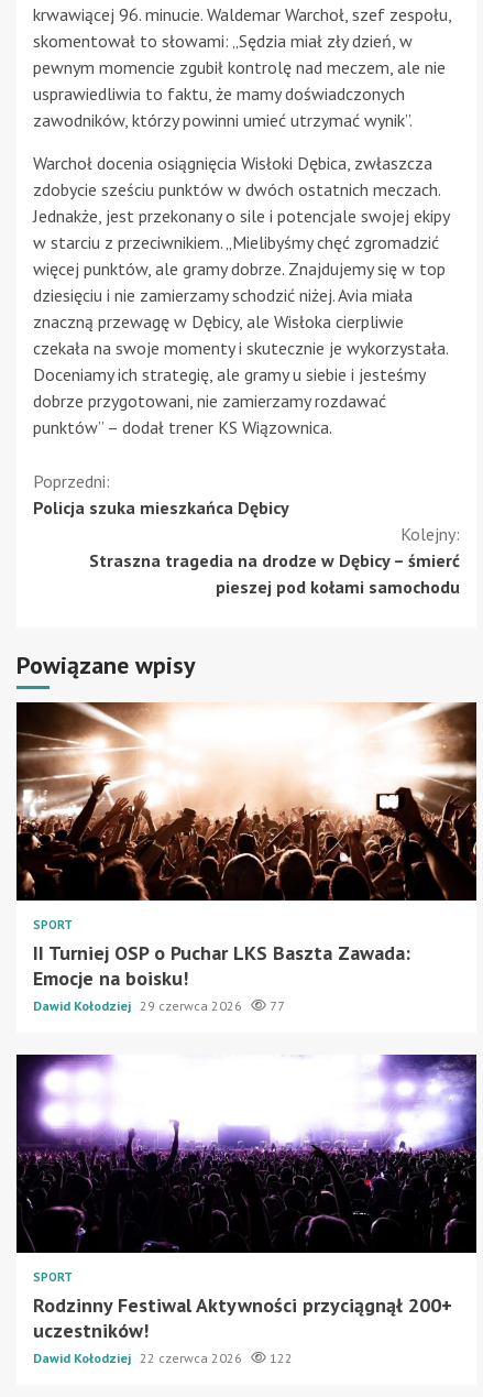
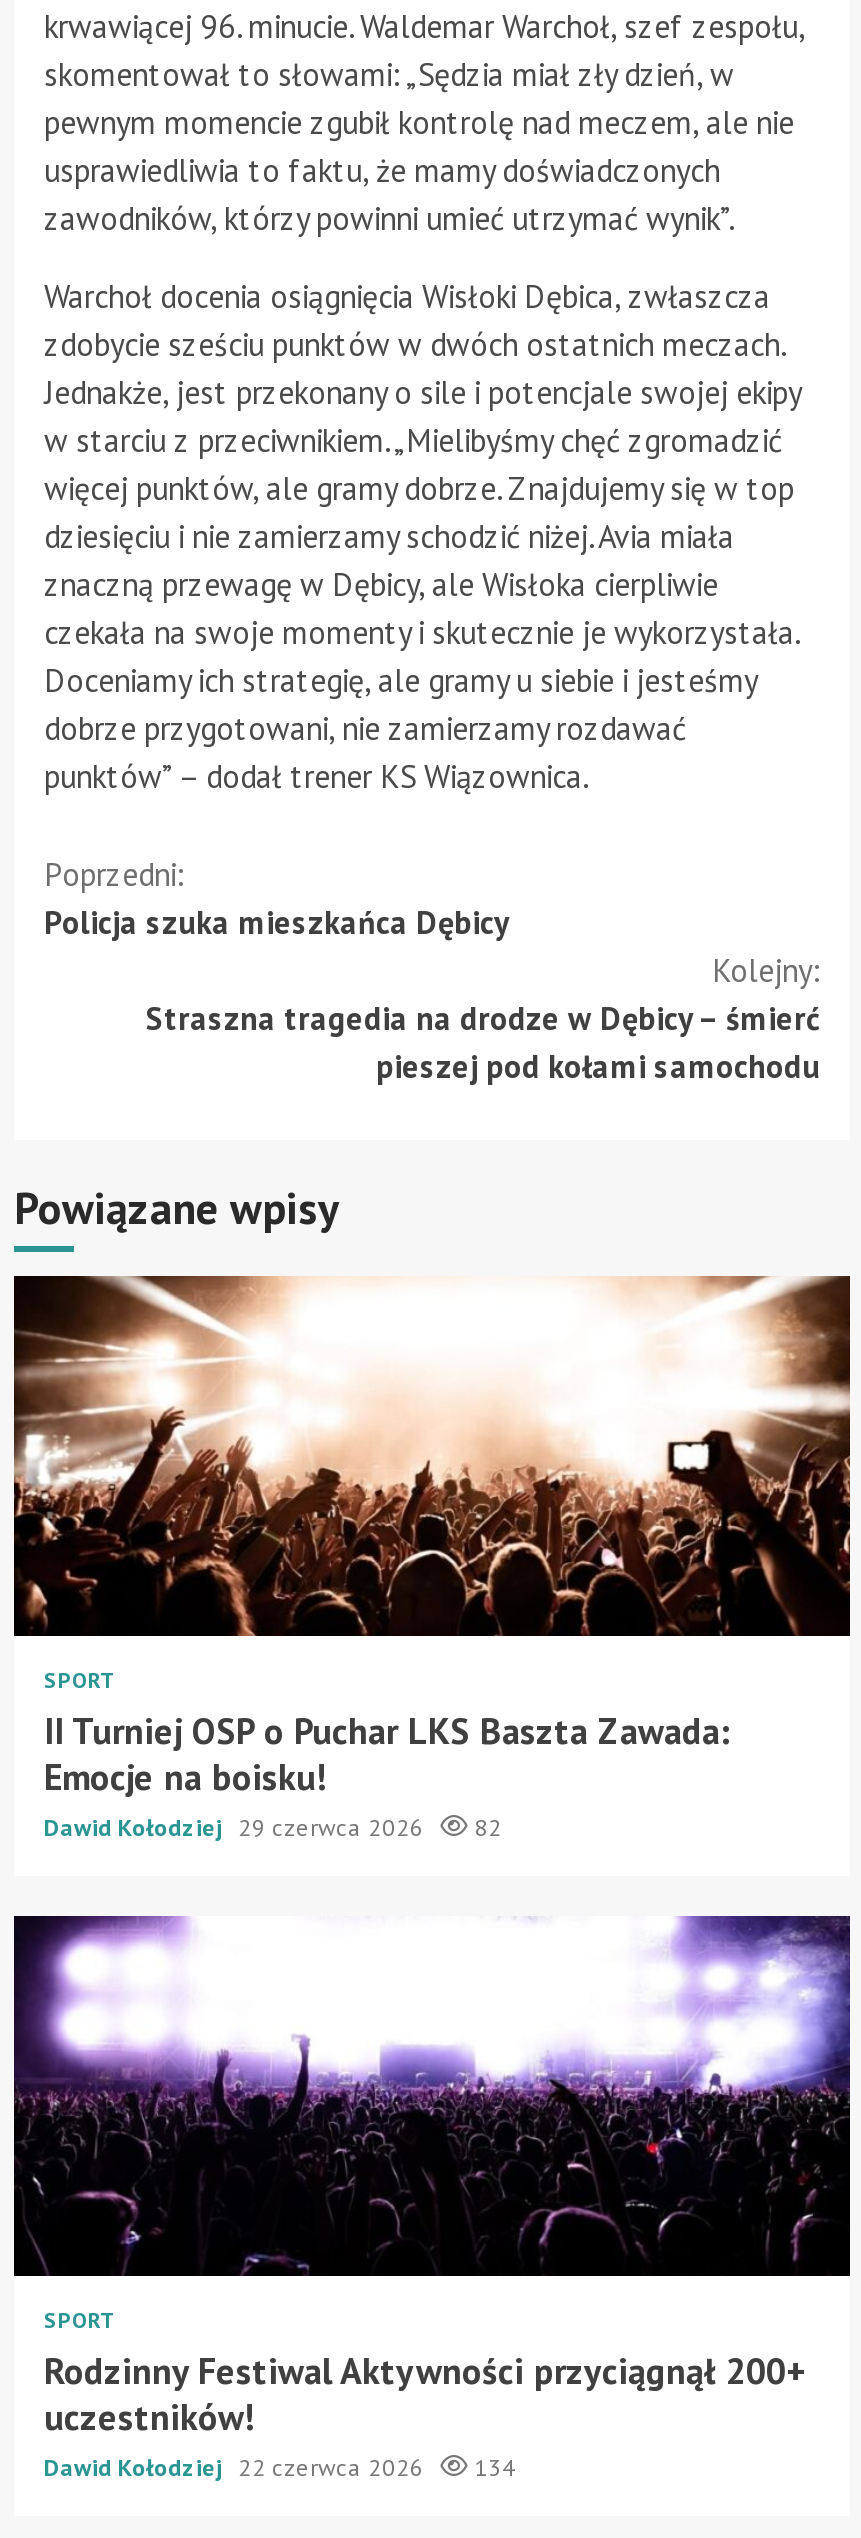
- Dawid Kołodziej 29 czerwca 2026 77
+ Dawid Kołodziej 29 czerwca 2026 82

- Dawid Kołodziej 22 czerwca 2026 122
+ Dawid Kołodziej 22 czerwca 2026 134
